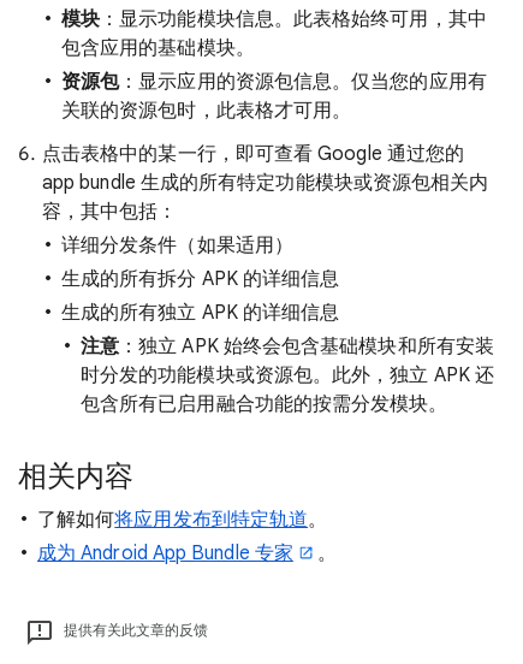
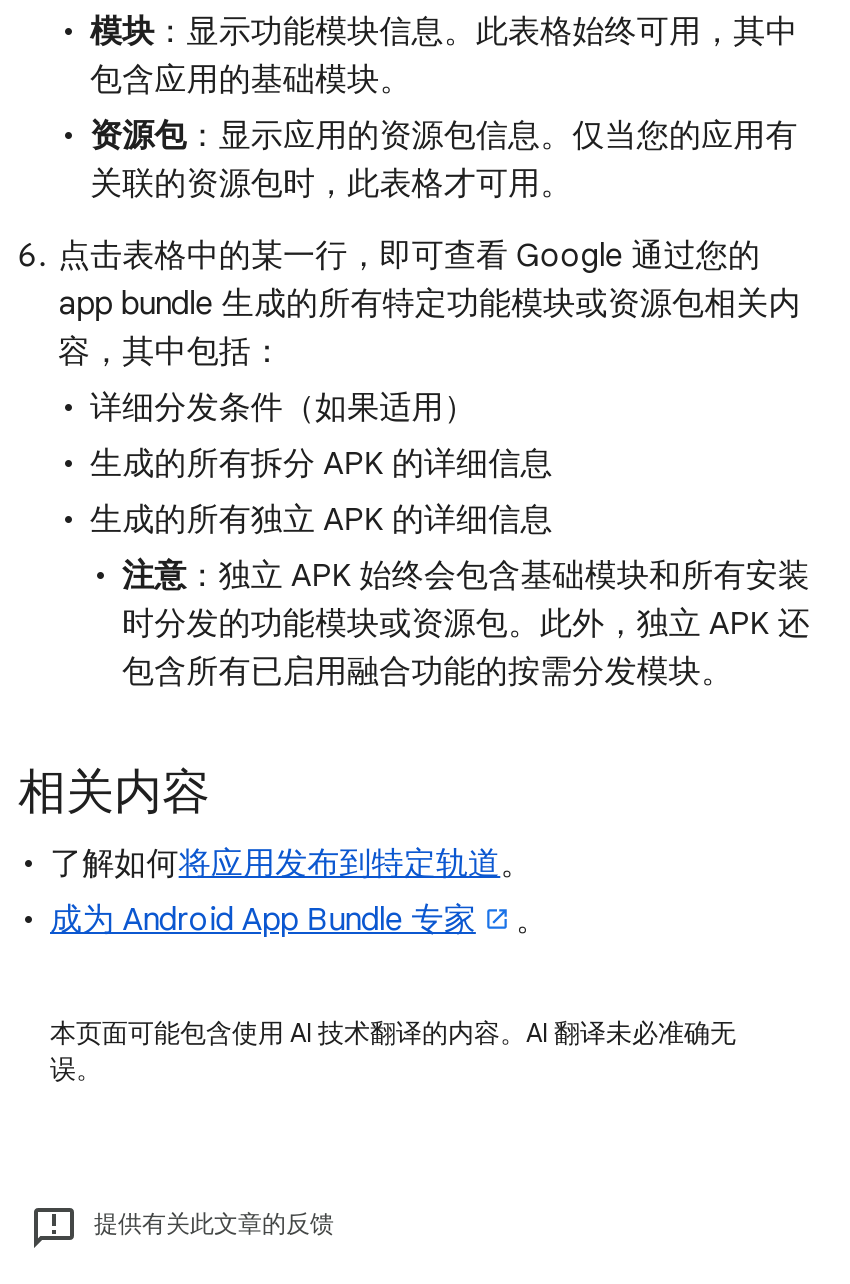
+ 本页面可能包含使用 AI 技术翻译的内容。AI 翻译未必准确无
+ 误。
